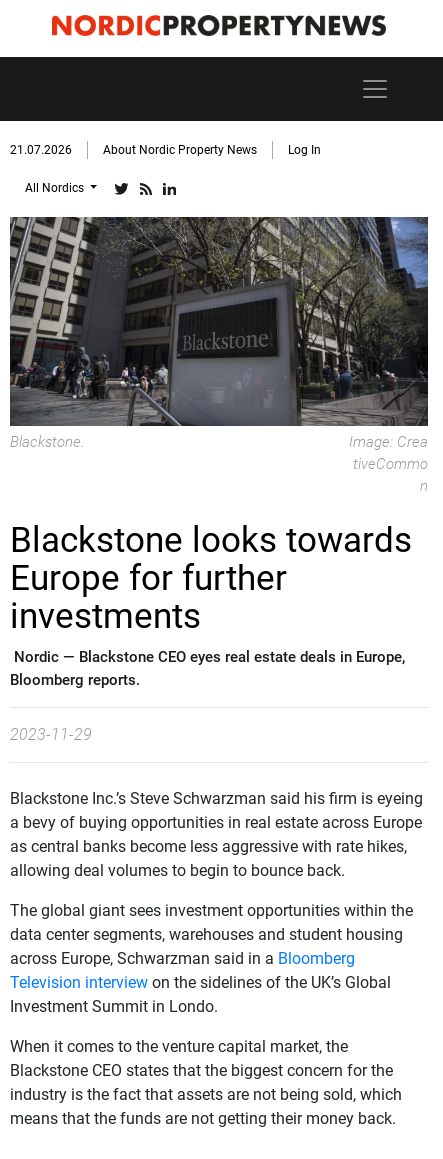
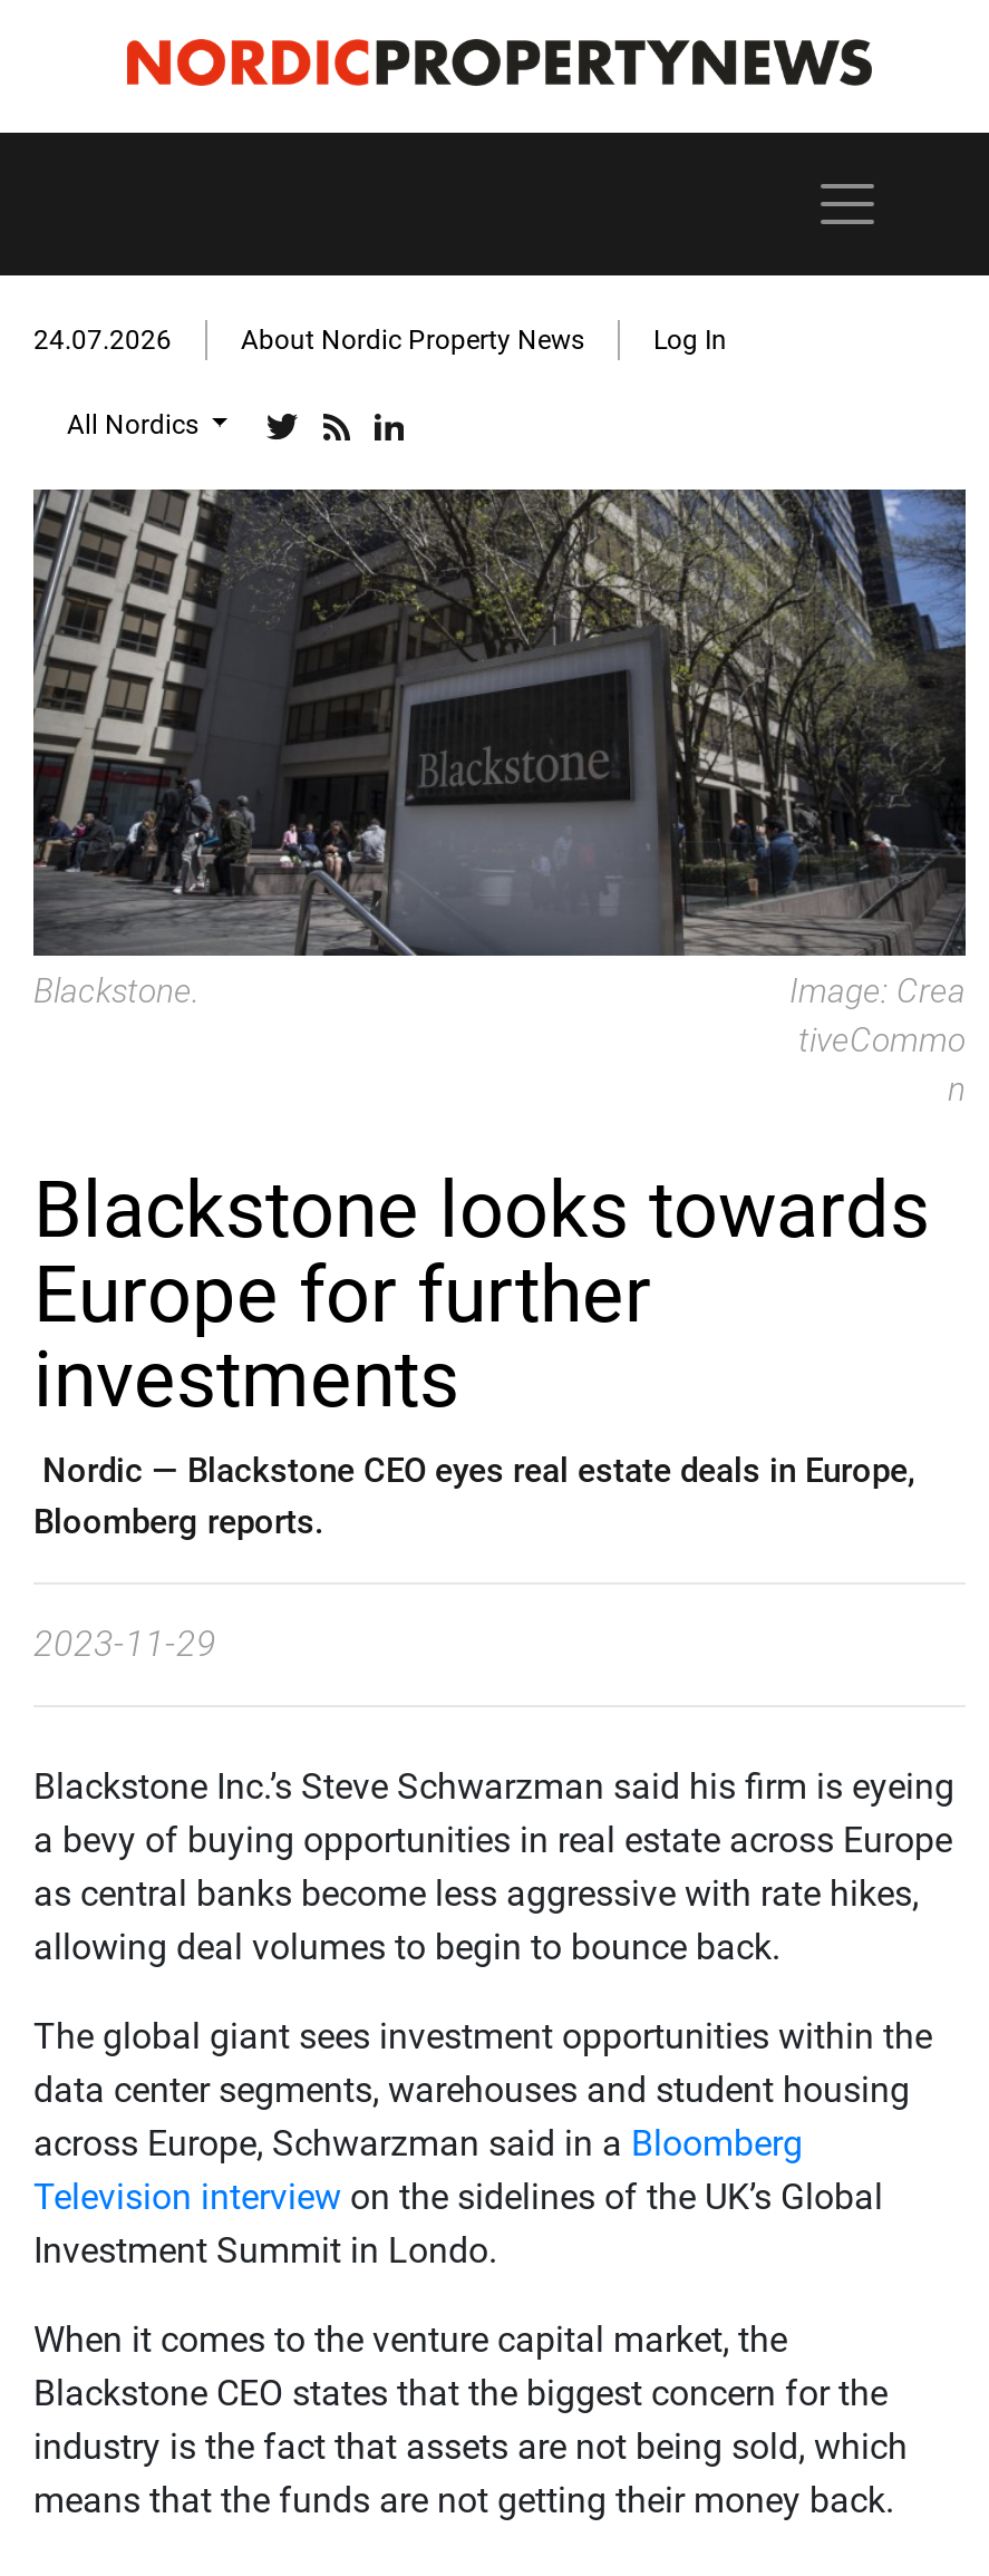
- 21.07.2026
+ 24.07.2026
